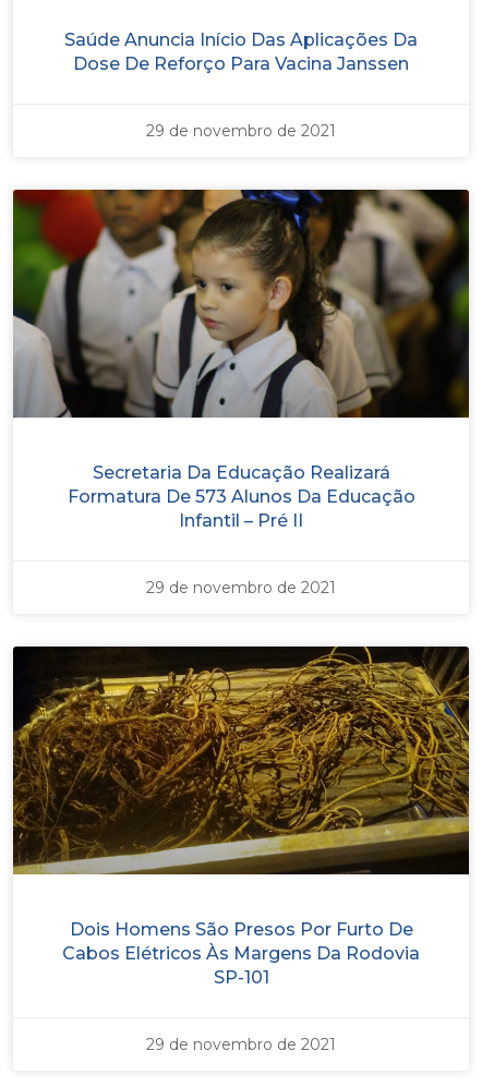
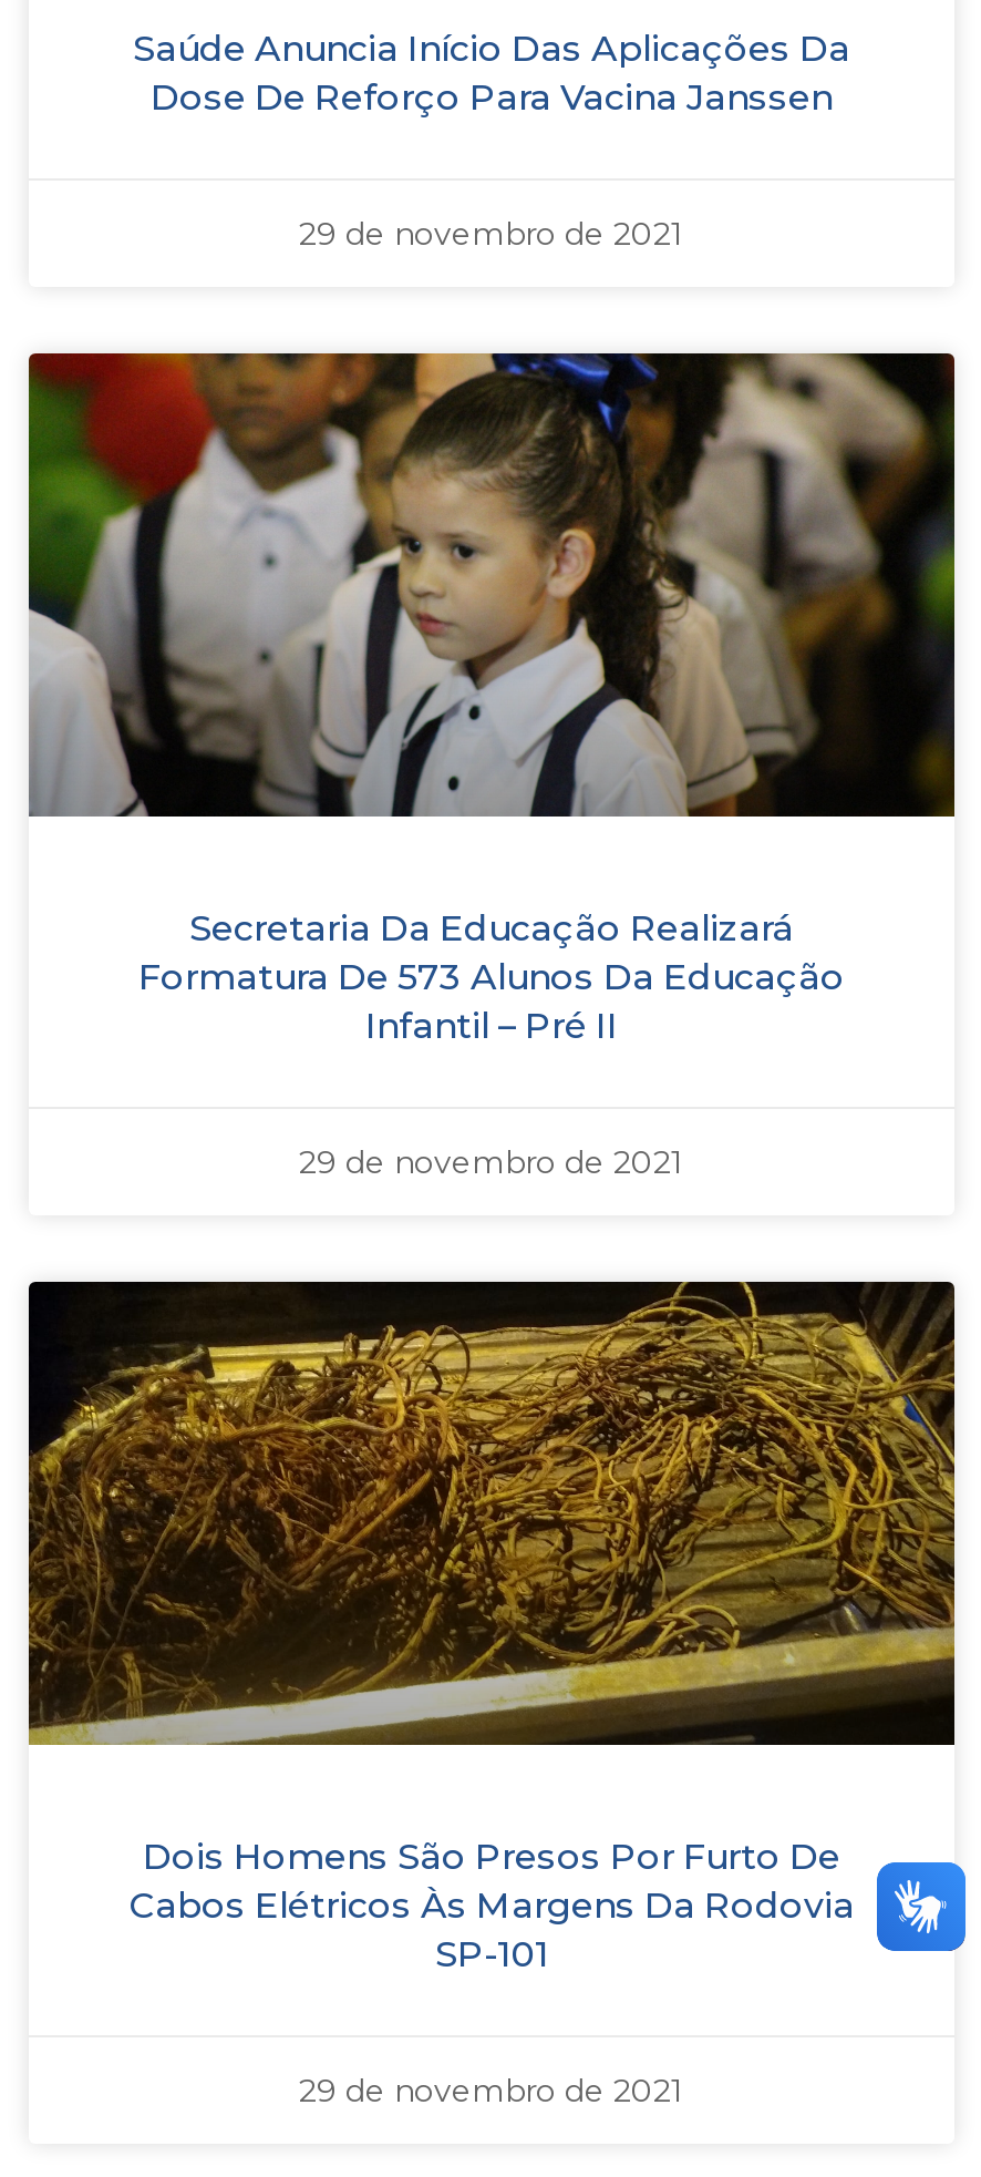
+ [image]
